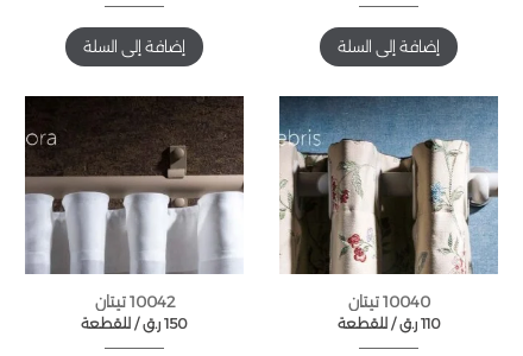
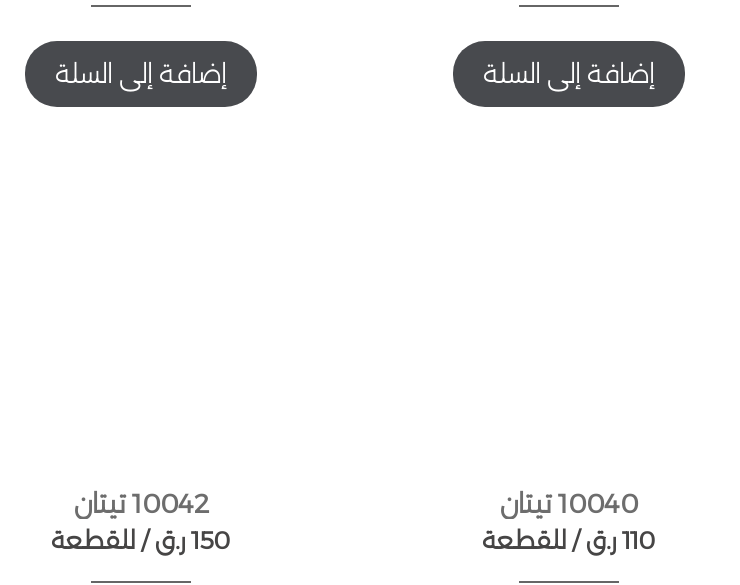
- [image]

- [image]
